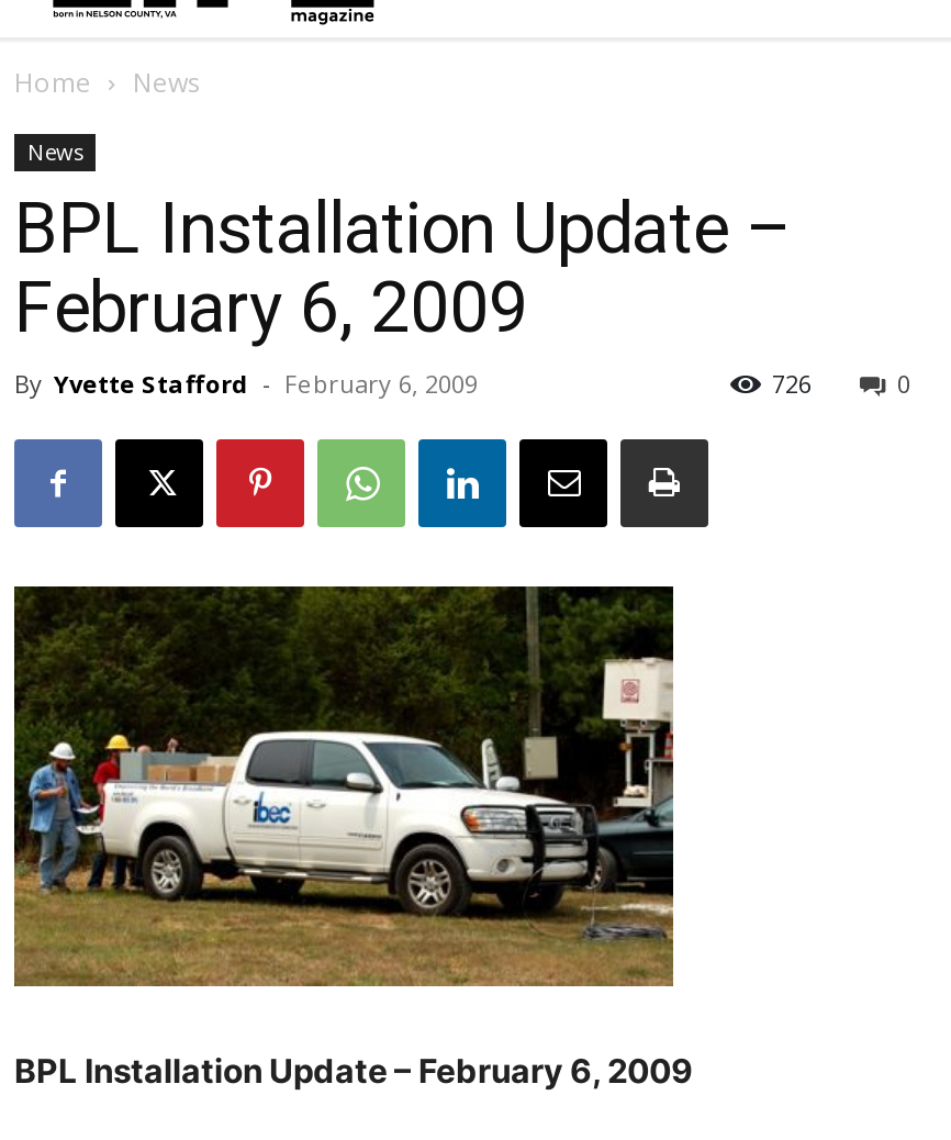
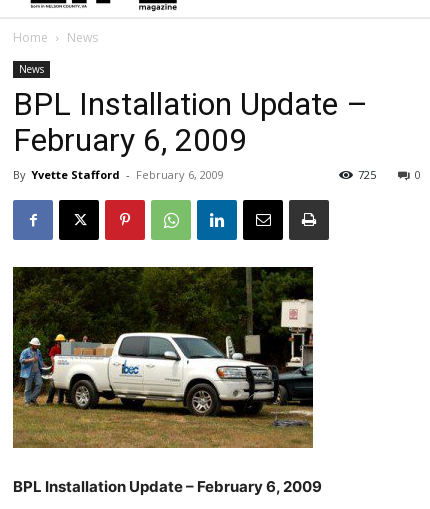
- 726
+ 725
